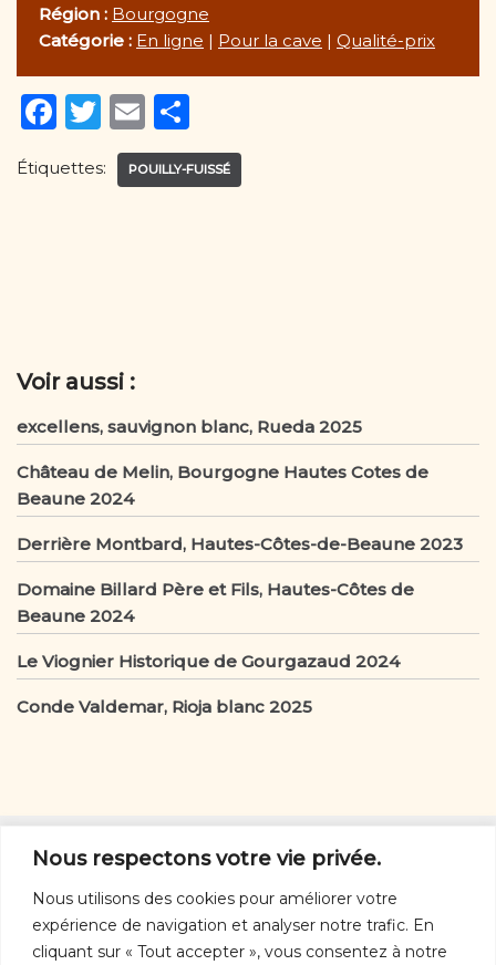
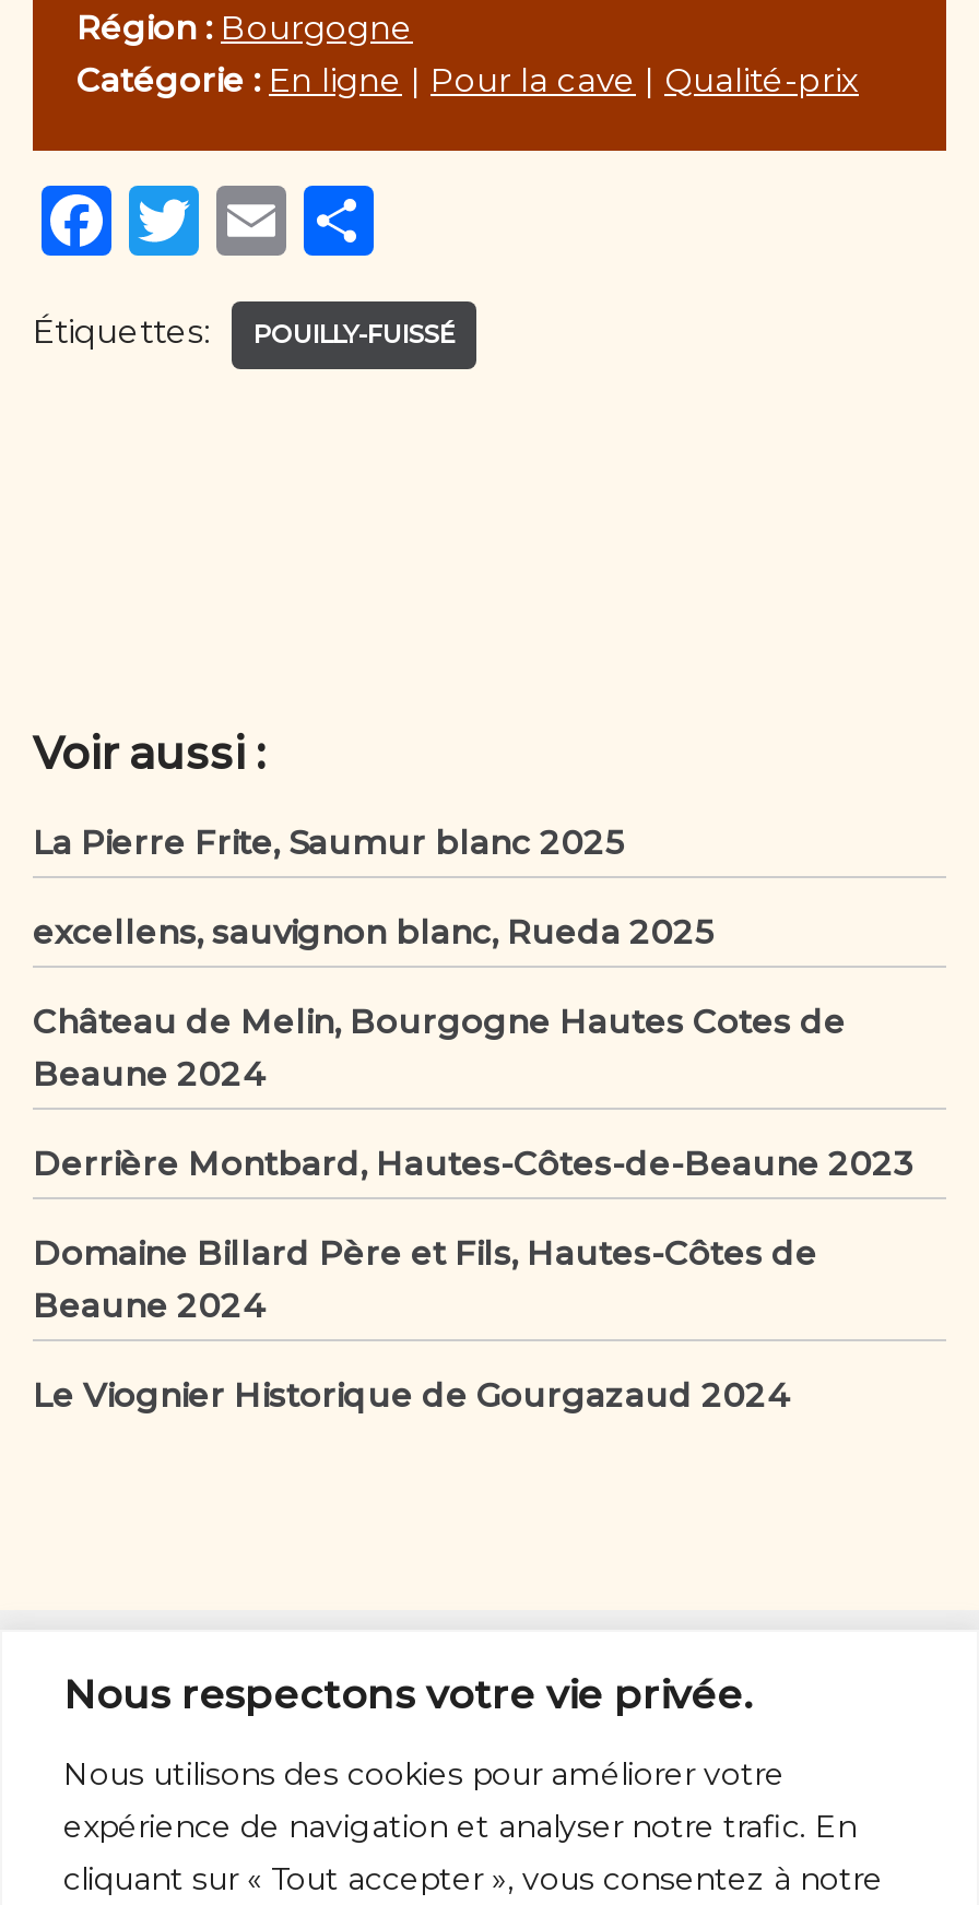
+ La Pierre Frite, Saumur blanc 2025

moved down: excellens, sauvignon blanc, Rueda 2025 | Château de Melin, Bourgogne Hautes Cotes de | Beaune 2024 | Derrière Montbard, Hautes-Côtes-de-Beaune 2023 | Domaine Billard Père et Fils, Hautes-Côtes de | Beaune 2024 | Le Viognier Historique de Gourgazaud 2024

- Conde Valdemar, Rioja blanc 2025
